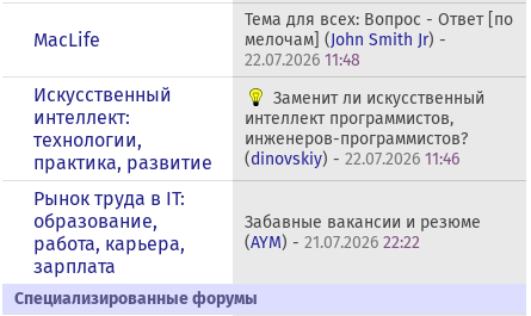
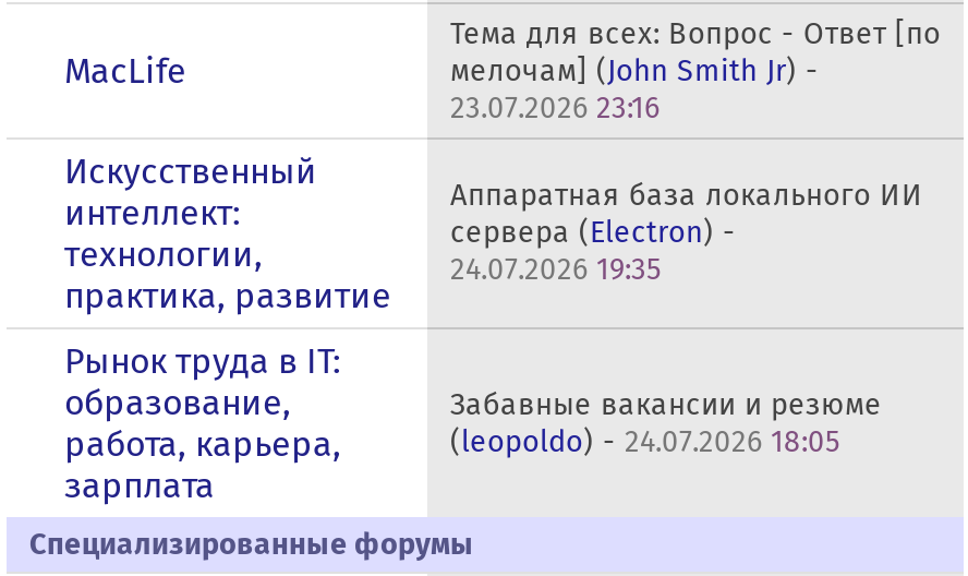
- 22.07.2026 11:48
+ 23.07.2026 23:16

- Заменит ли искусственный
- интеллект программистов,
- инженеров-программистов?
- (dinovskiy) - 22.07.2026 11:46
+ Аппаратная база локального ИИ
+ сервера (Electron) -
+ 24.07.2026 19:35

- (AYM) - 21.07.2026 22:22
+ (leopoldo) - 24.07.2026 18:05
